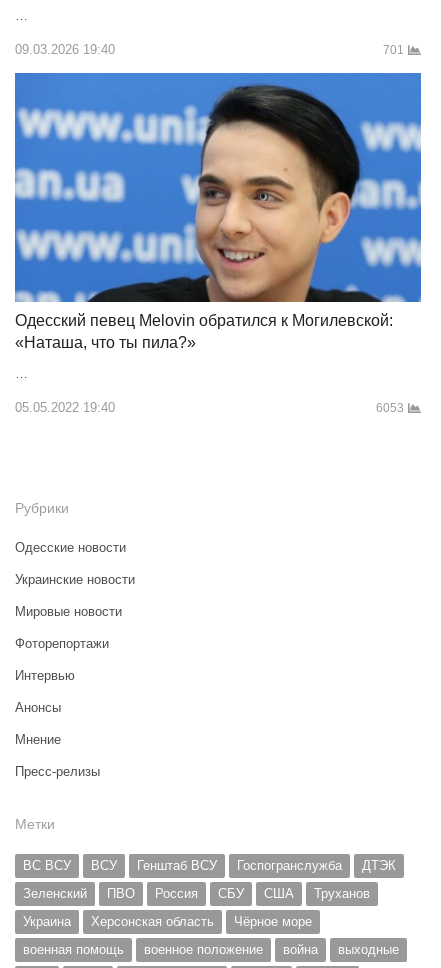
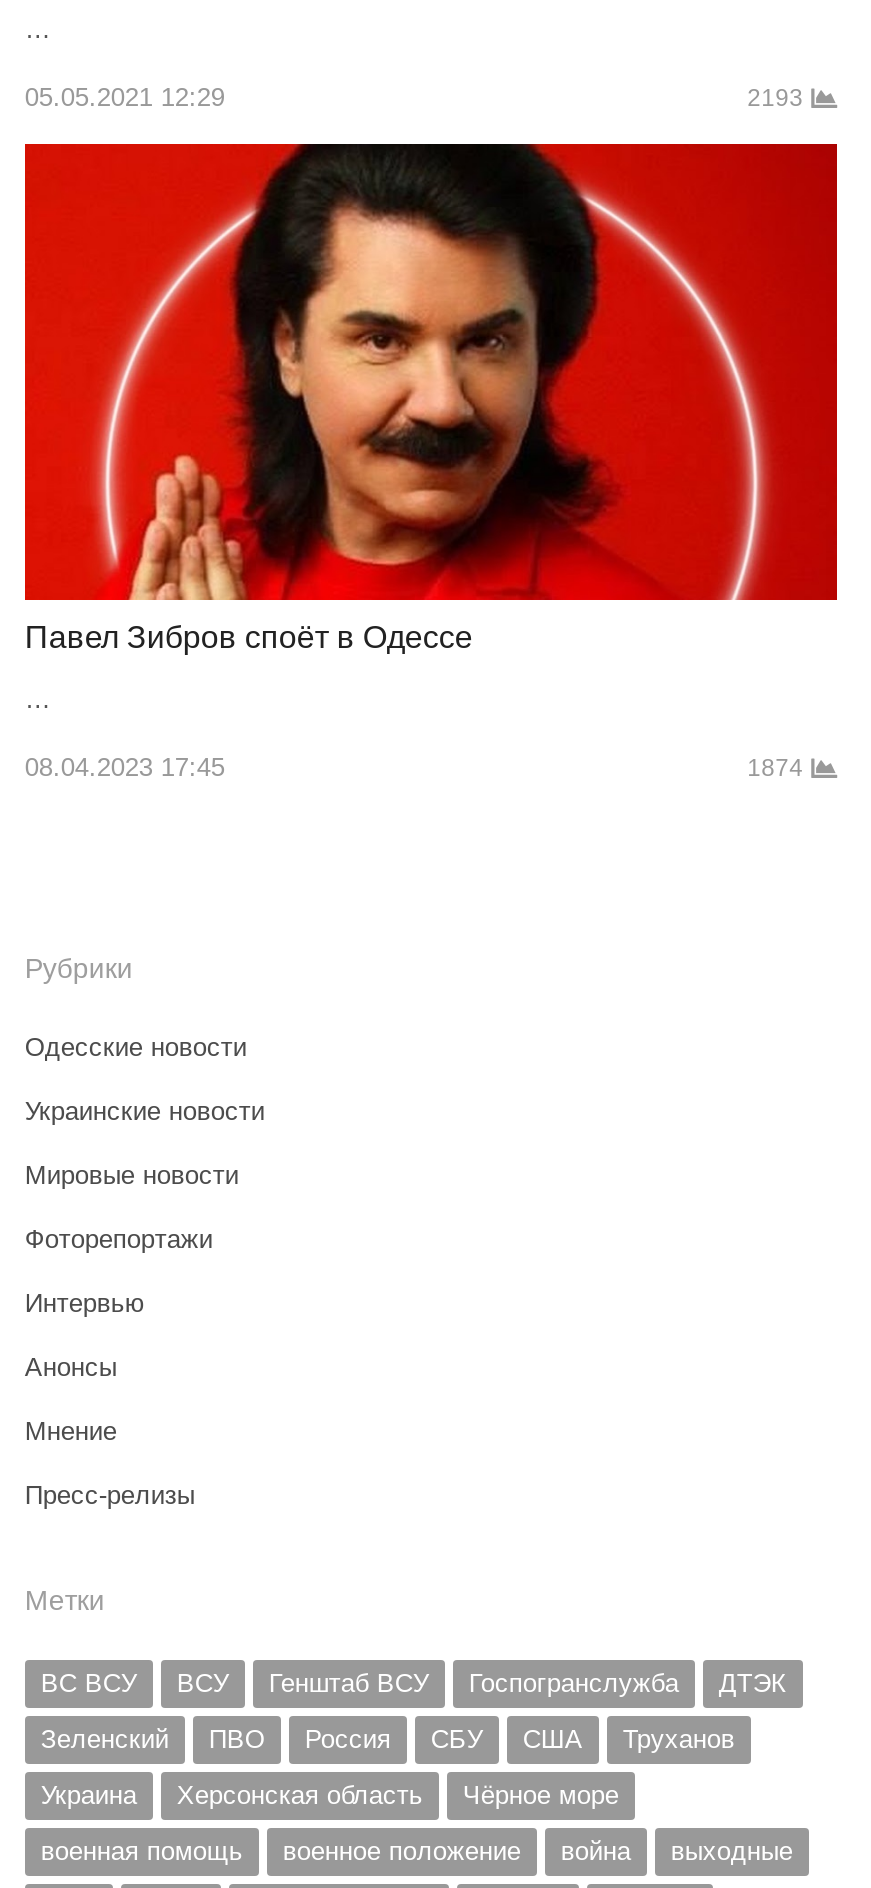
- 09.03.2026 19:40
- 701
+ 05.05.2021 12:29
+ 2193

- [image]
- Одесский певец Melovin обратился к Могилевской:
- «Наташа, что ты пила?»
+ [image]
+ Павел Зибров споёт в Одессе

- 05.05.2022 19:40
+ 08.04.2023 17:45

- 6053
+ 1874
